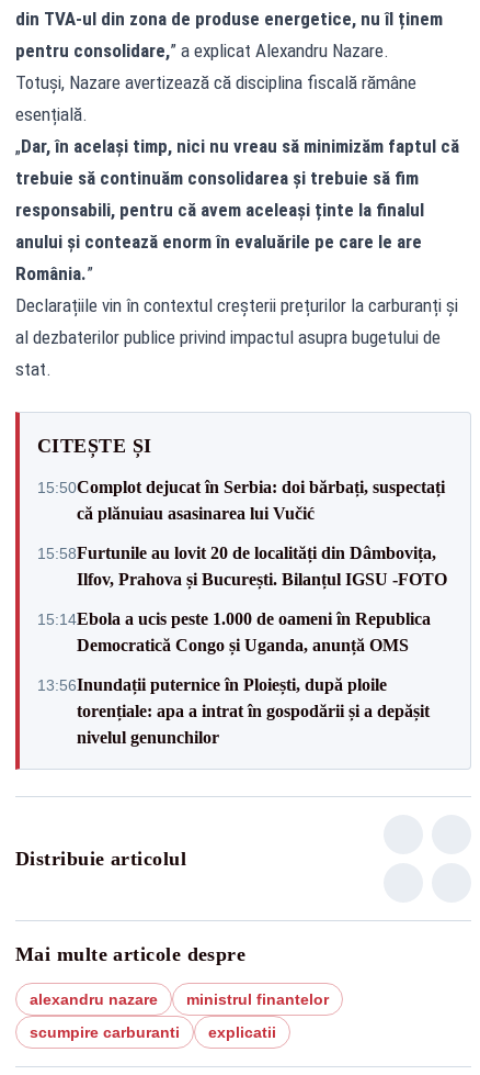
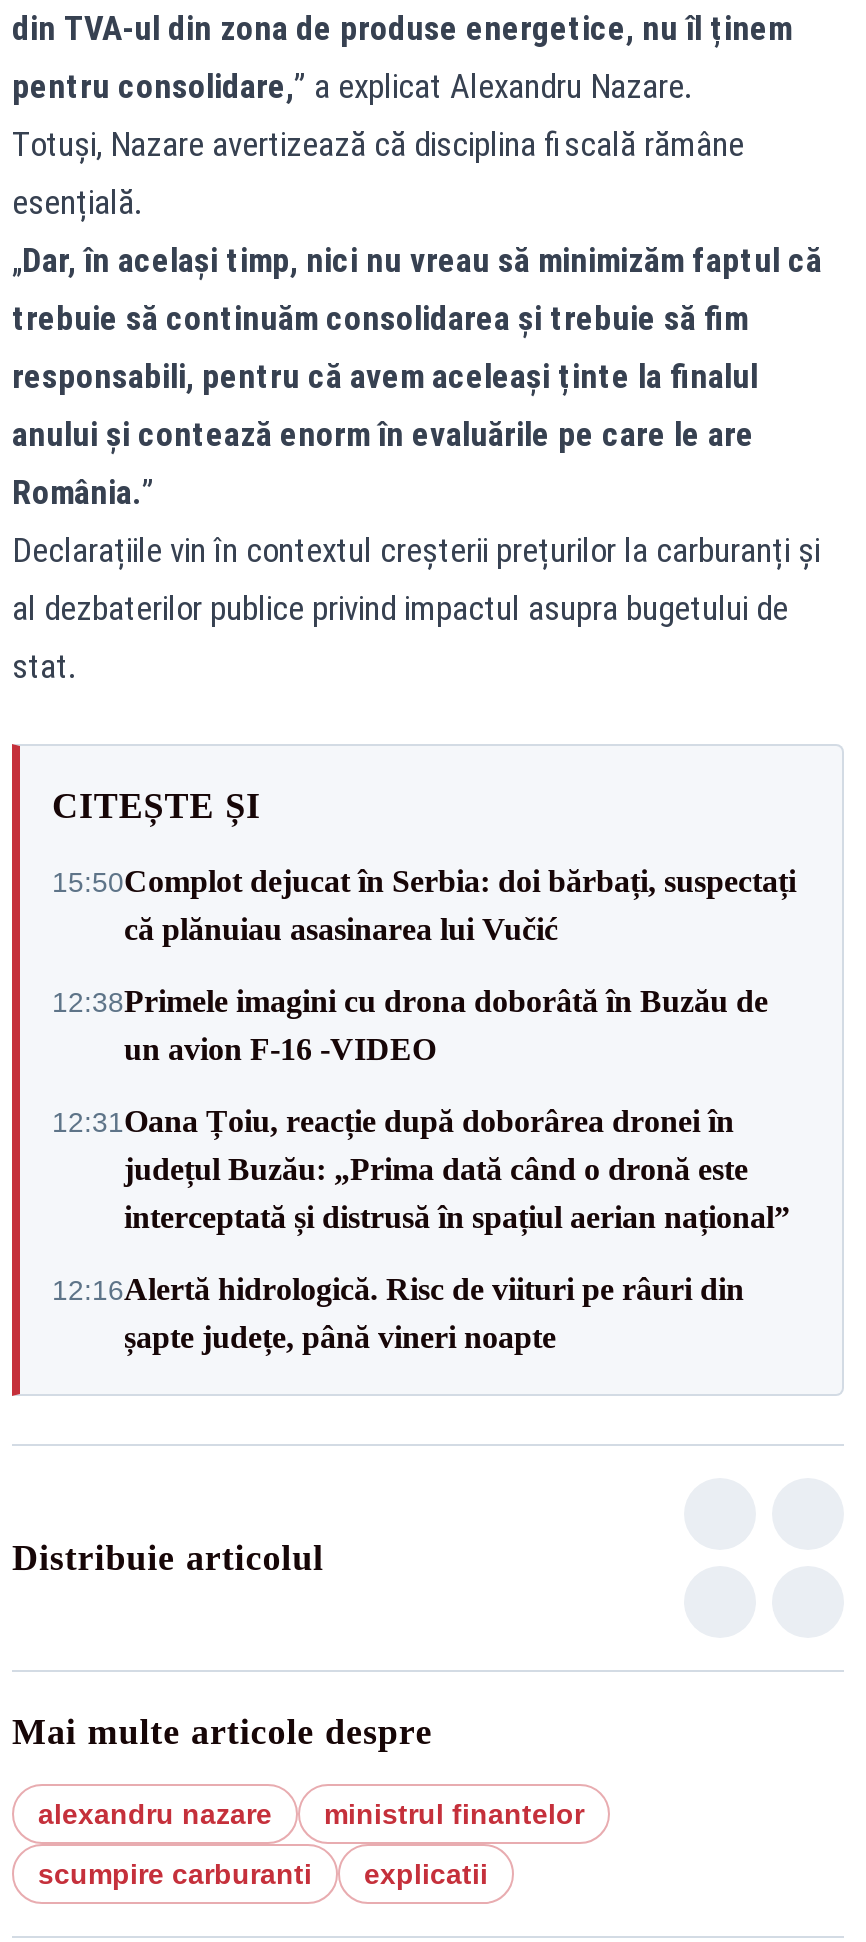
- 15:58Furtunile au lovit 20 de localități din Dâmbovița,
- Ilfov, Prahova și București. Bilanțul IGSU -FOTO
+ 12:38Primele imagini cu drona doborâtă în Buzău de
+ un avion F-16 -VIDEO

- 15:14Ebola a ucis peste 1.000 de oameni în Republica
- Democratică Congo și Uganda, anunță OMS
+ 12:31Oana Țoiu, reacție după doborârea dronei în
+ județul Buzău: „Prima dată când o dronă este
+ interceptată și distrusă în spațiul aerian național”

- 13:56Inundații puternice în Ploiești, după ploile
- torențiale: apa a intrat în gospodării și a depășit
- nivelul genunchilor
+ 12:16Alertă hidrologică. Risc de viituri pe râuri din
+ șapte județe, până vineri noapte
